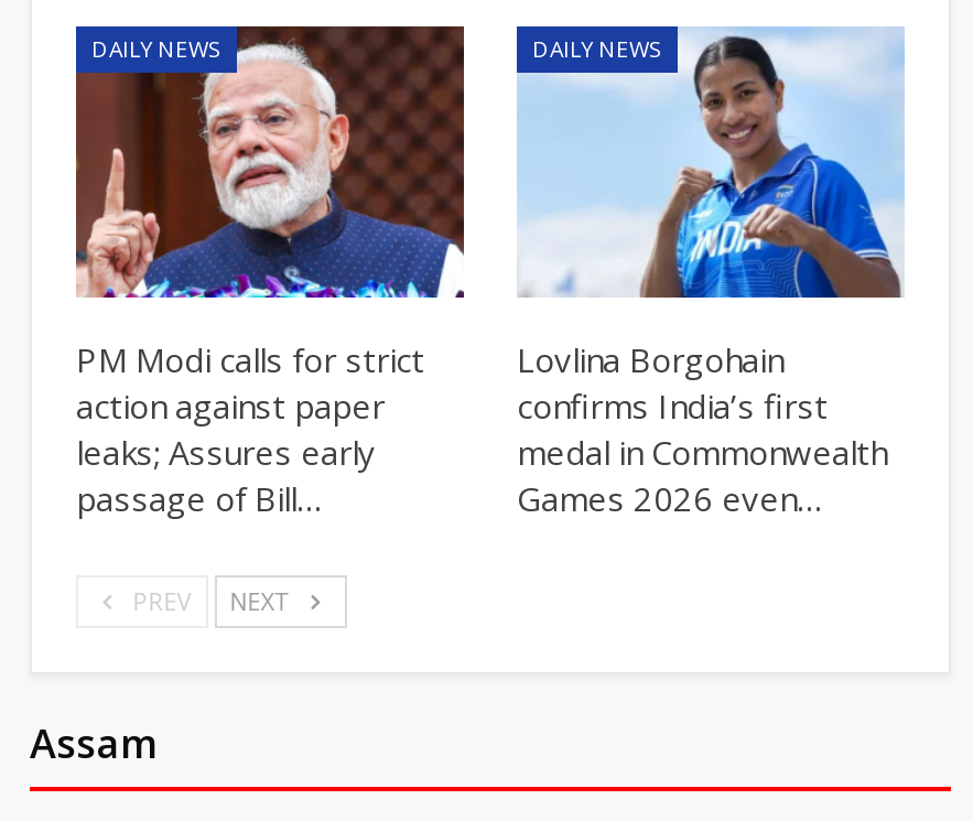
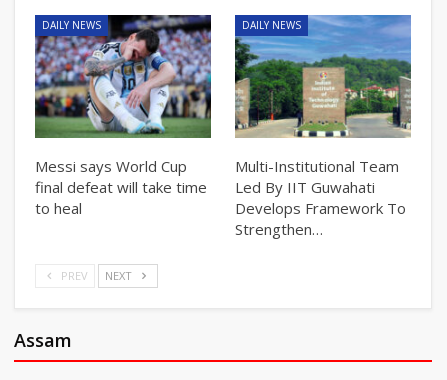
- [image]
- PM Modi calls for strict
- action against paper
- leaks; Assures early
- passage of Bill…
+ [image]
+ Messi says World Cup
+ final defeat will take time
+ to heal

- [image]
- Lovlina Borgohain
- confirms India’s first
- medal in Commonwealth
- Games 2026 even…
+ [image]
+ Multi-Institutional Team
+ Led By IIT Guwahati
+ Develops Framework To
+ Strengthen…
